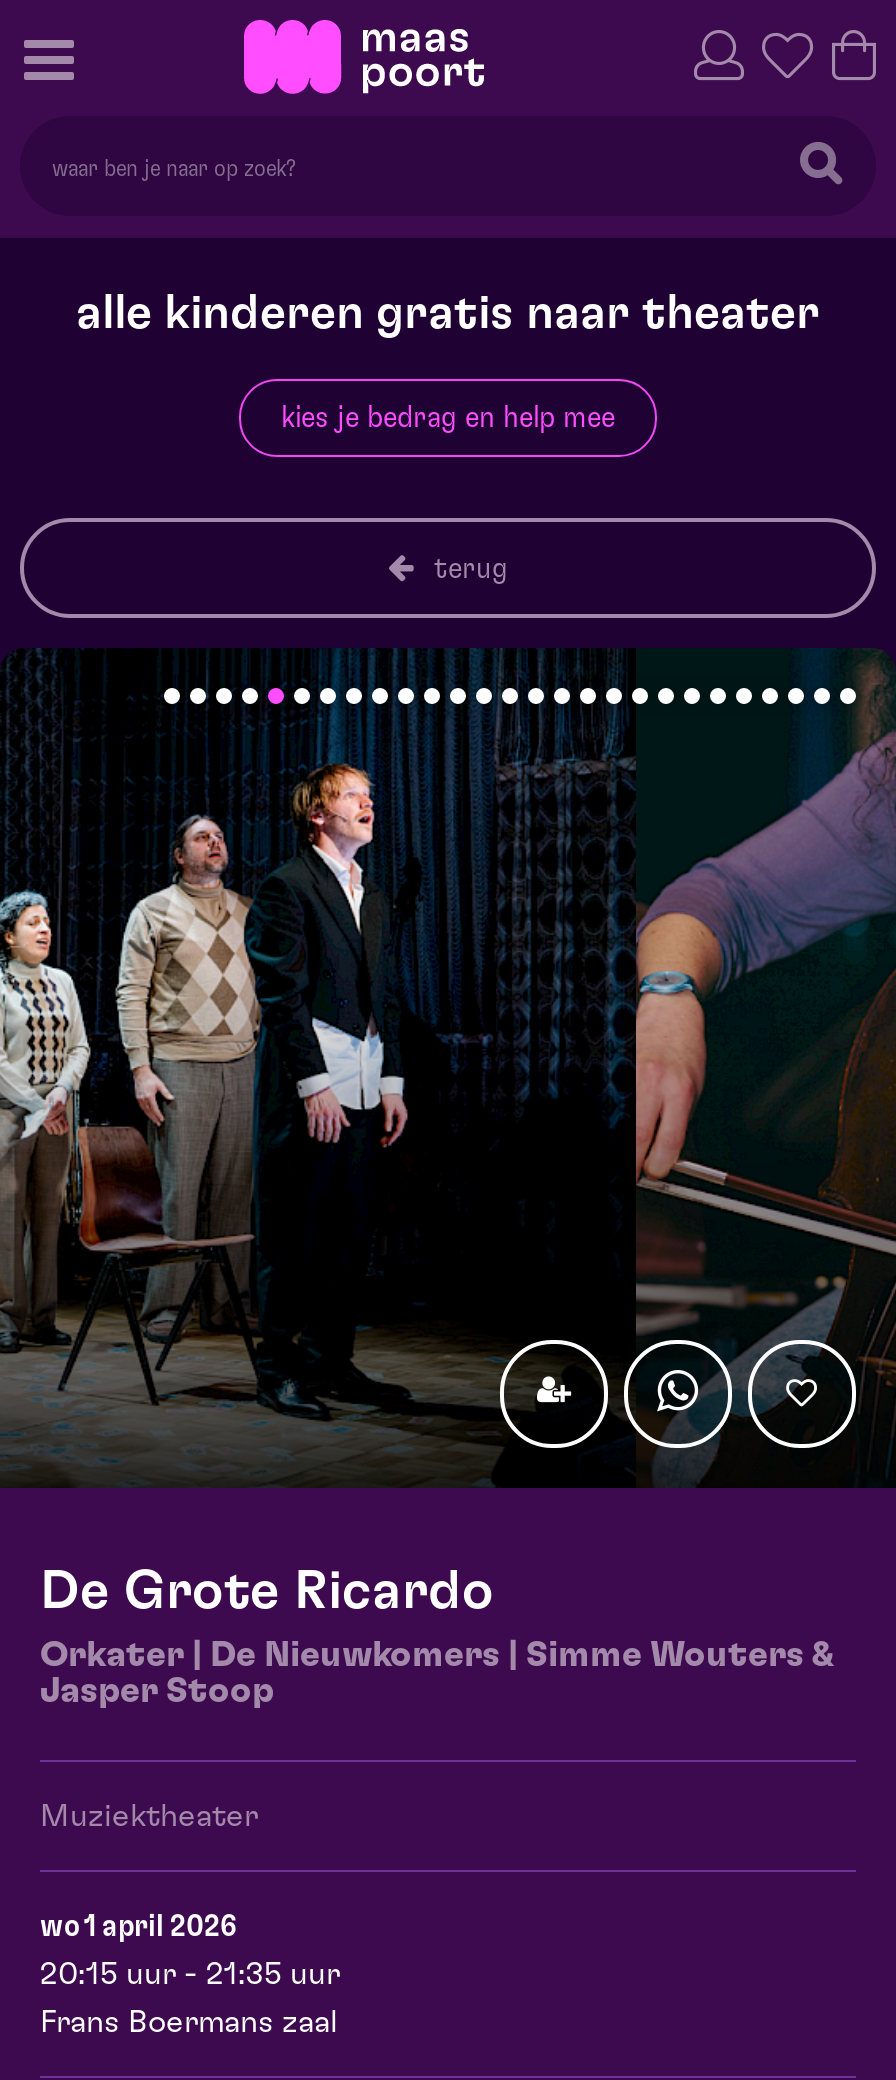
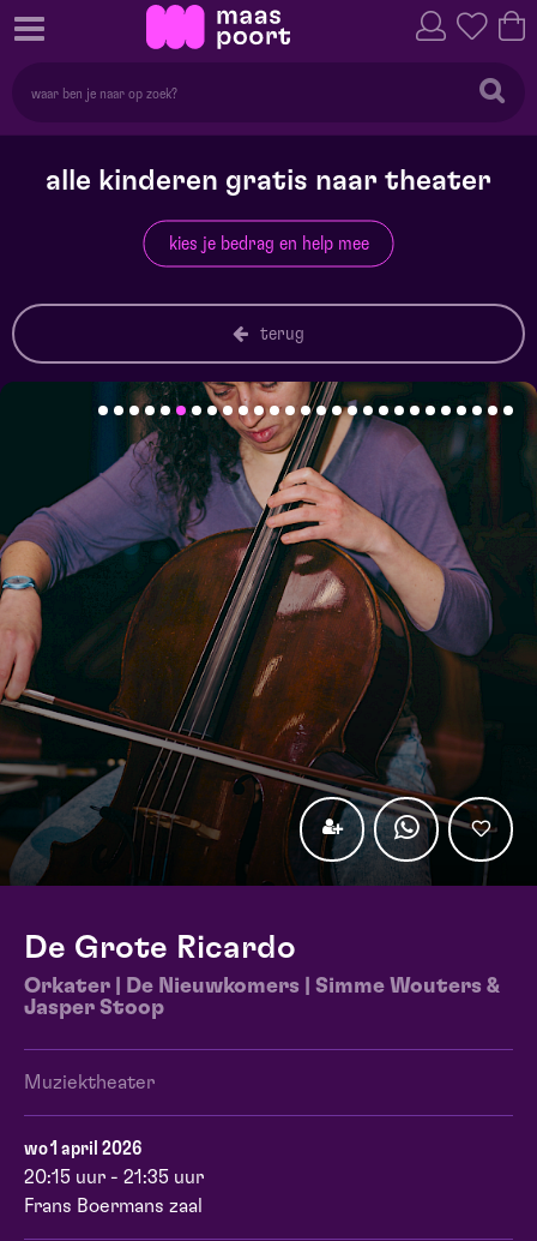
- [image]
+ [image]
